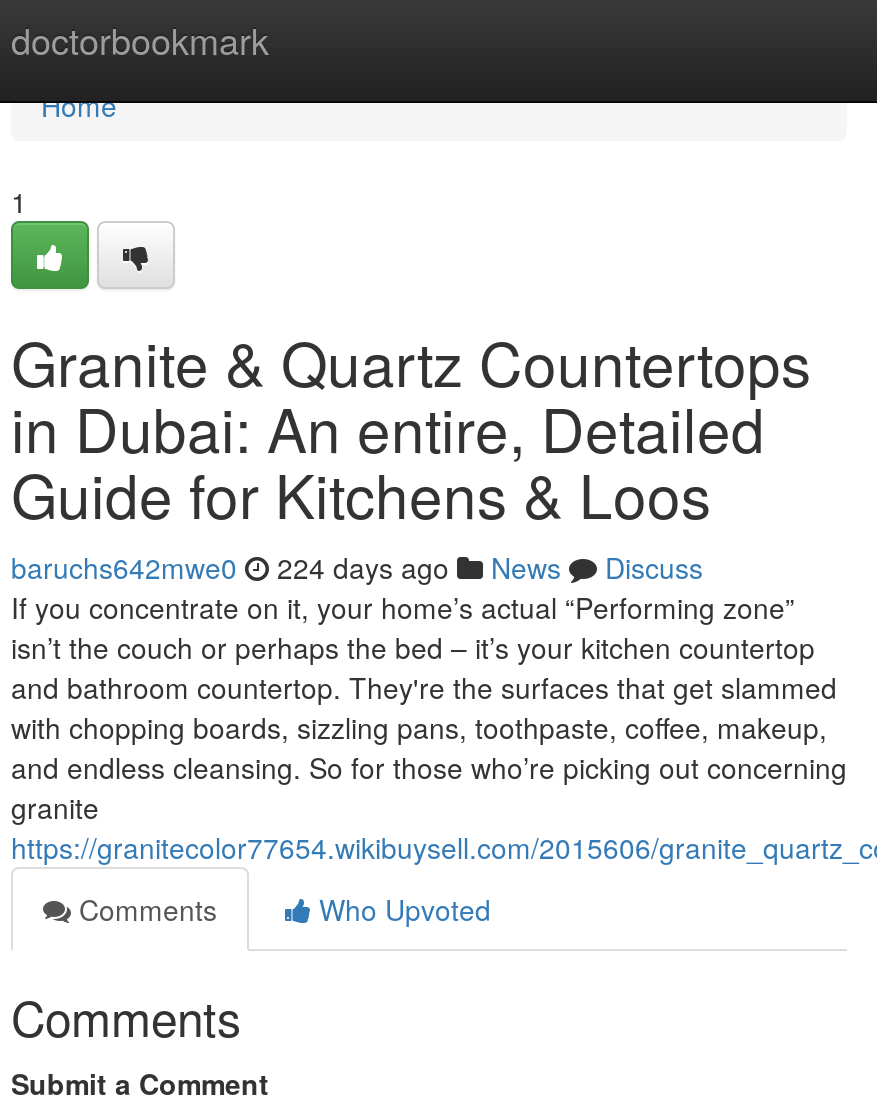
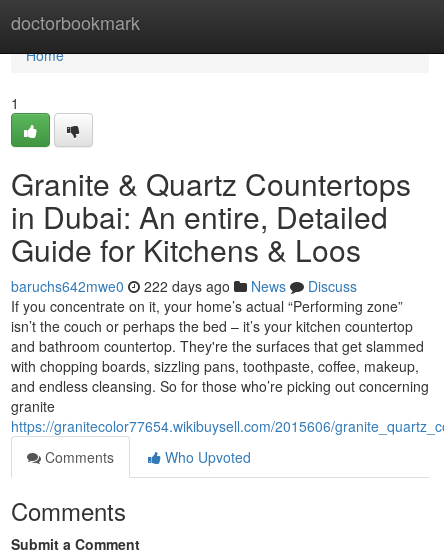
- baruchs642mwe0 224 days ago News Discuss
+ baruchs642mwe0 222 days ago News Discuss
